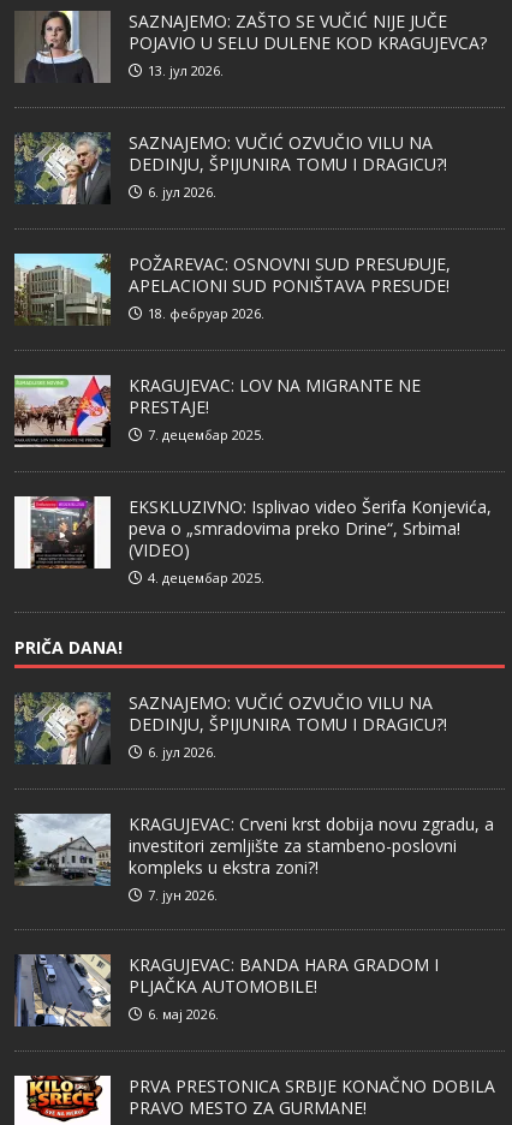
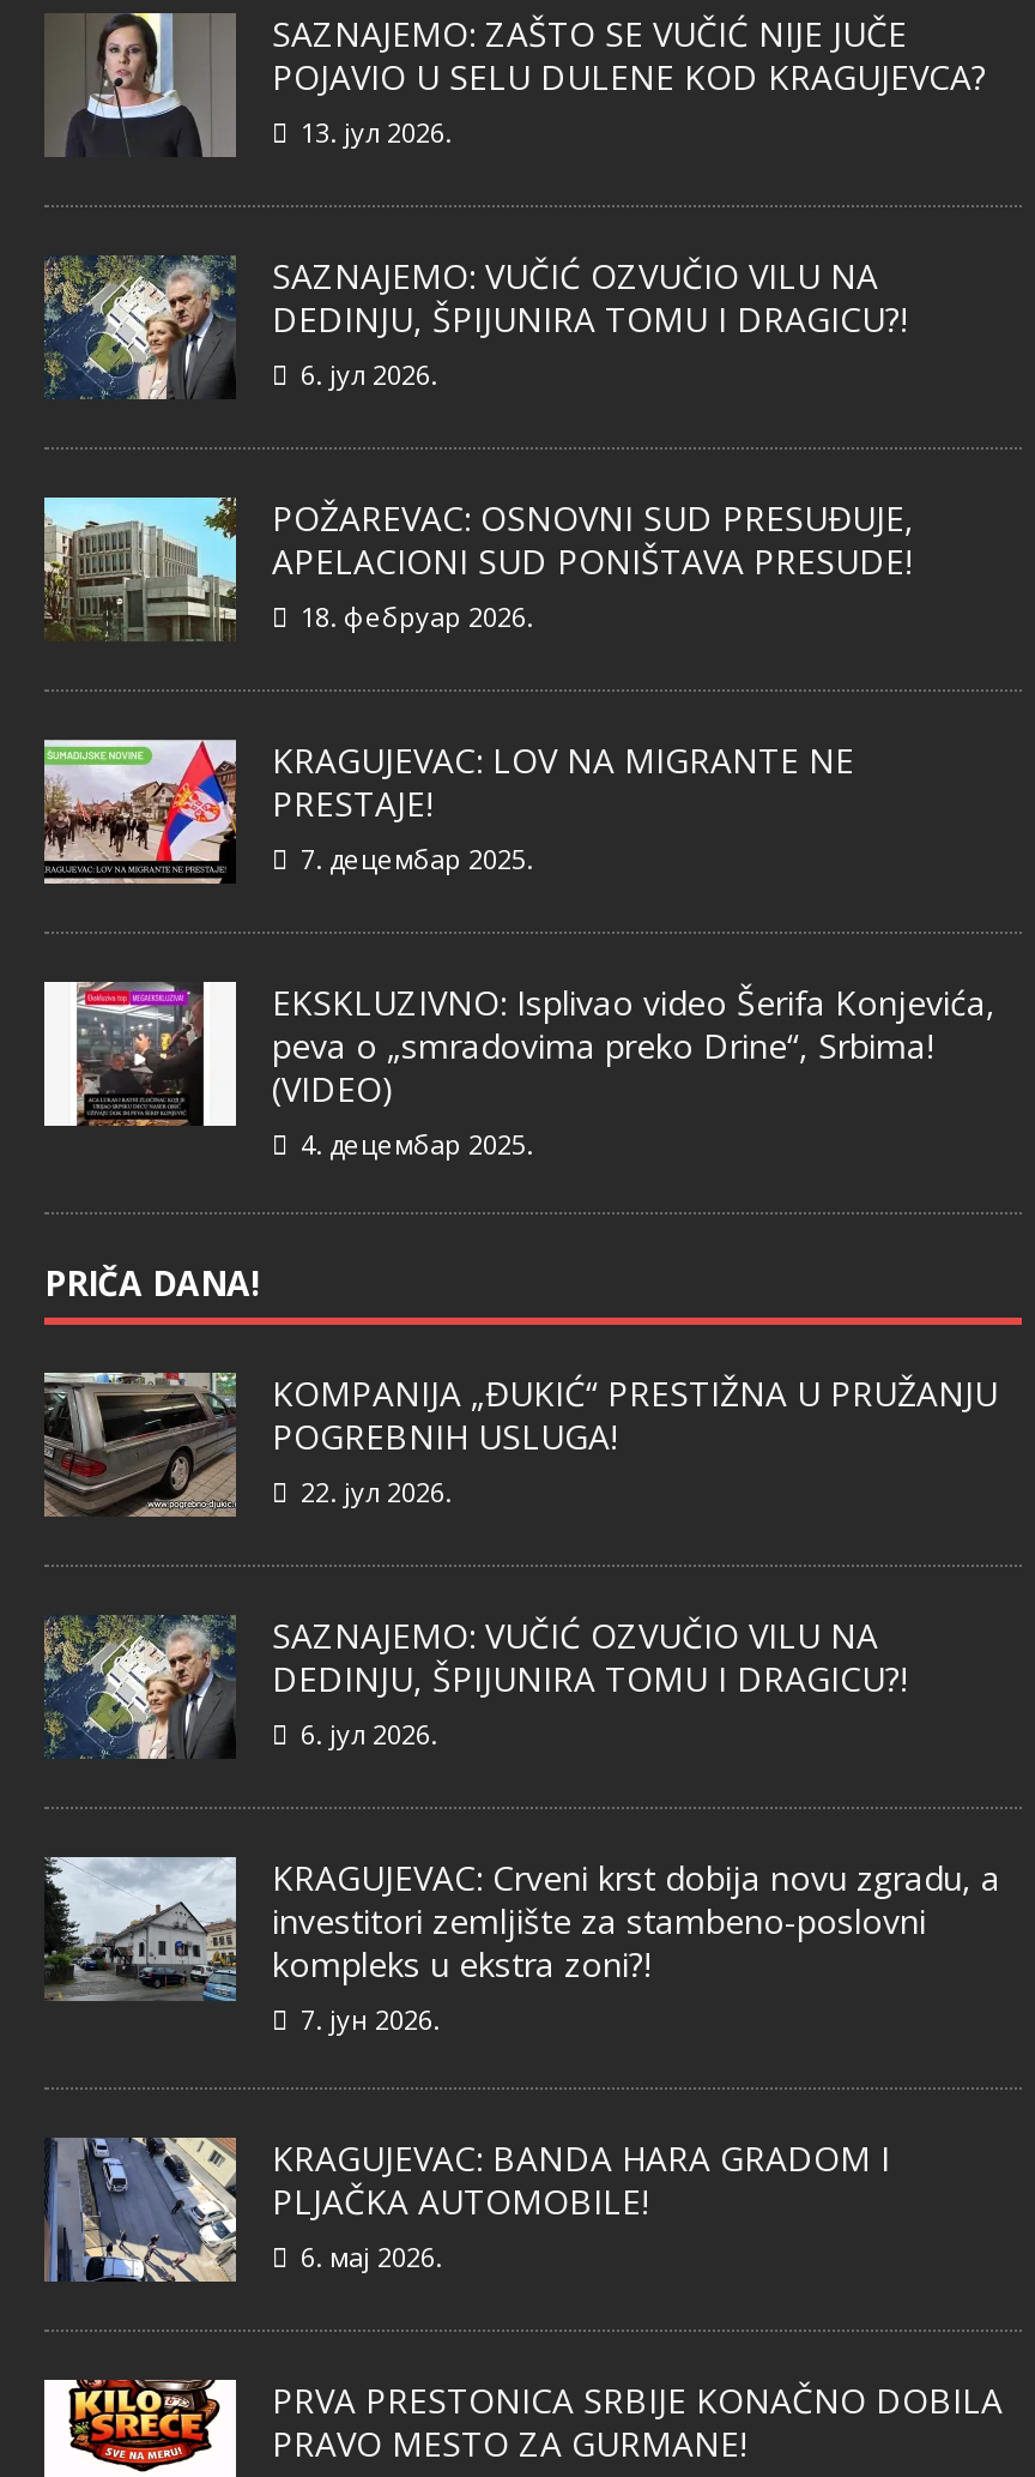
+ [image]
+ KOMPANIJA „ĐUKIĆ“ PRESTIŽNA U PRUŽANJU
+ POGREBNIH USLUGA!
+ 22. јул 2026.
